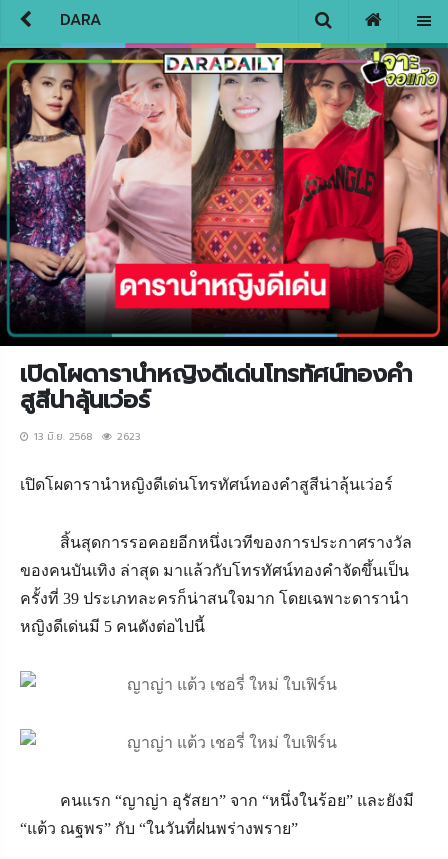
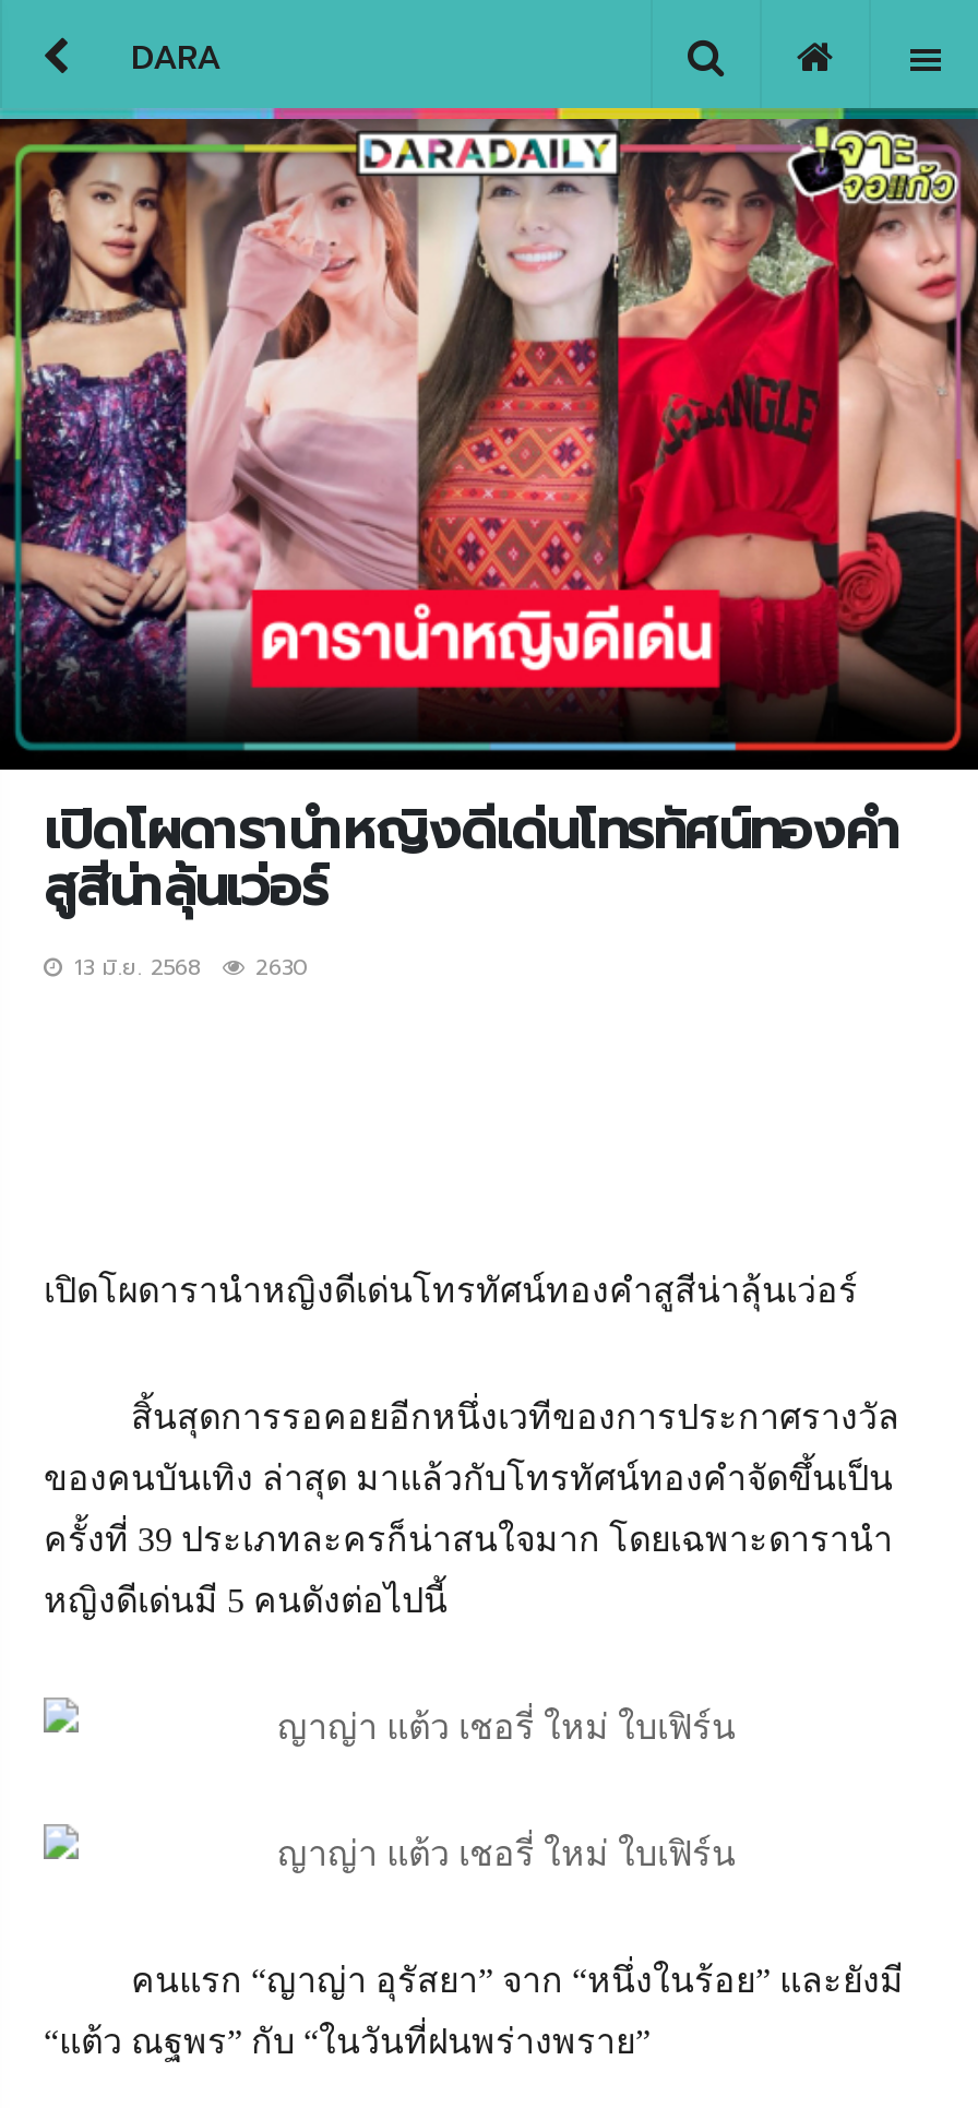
- 13 มิ.ย. 2568 2623
+ 13 มิ.ย. 2568 2630
